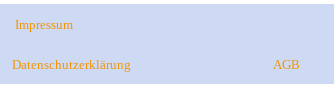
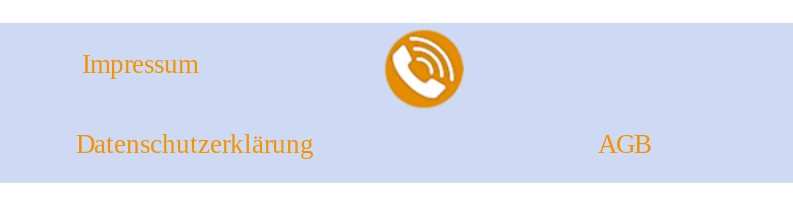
+ [image]
